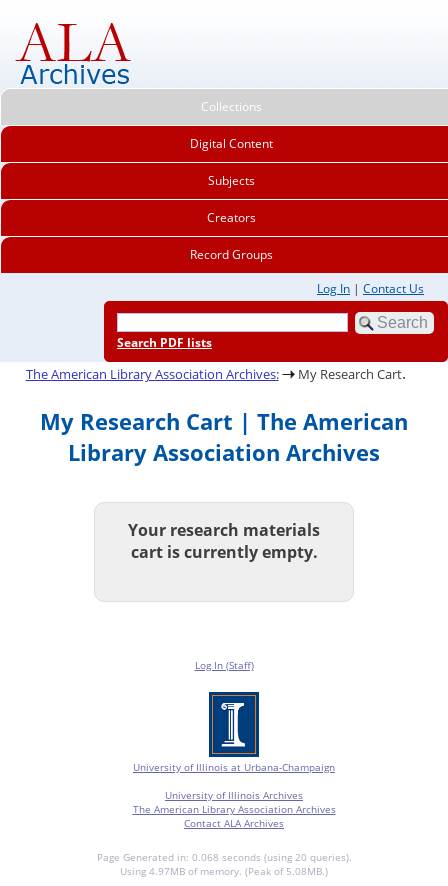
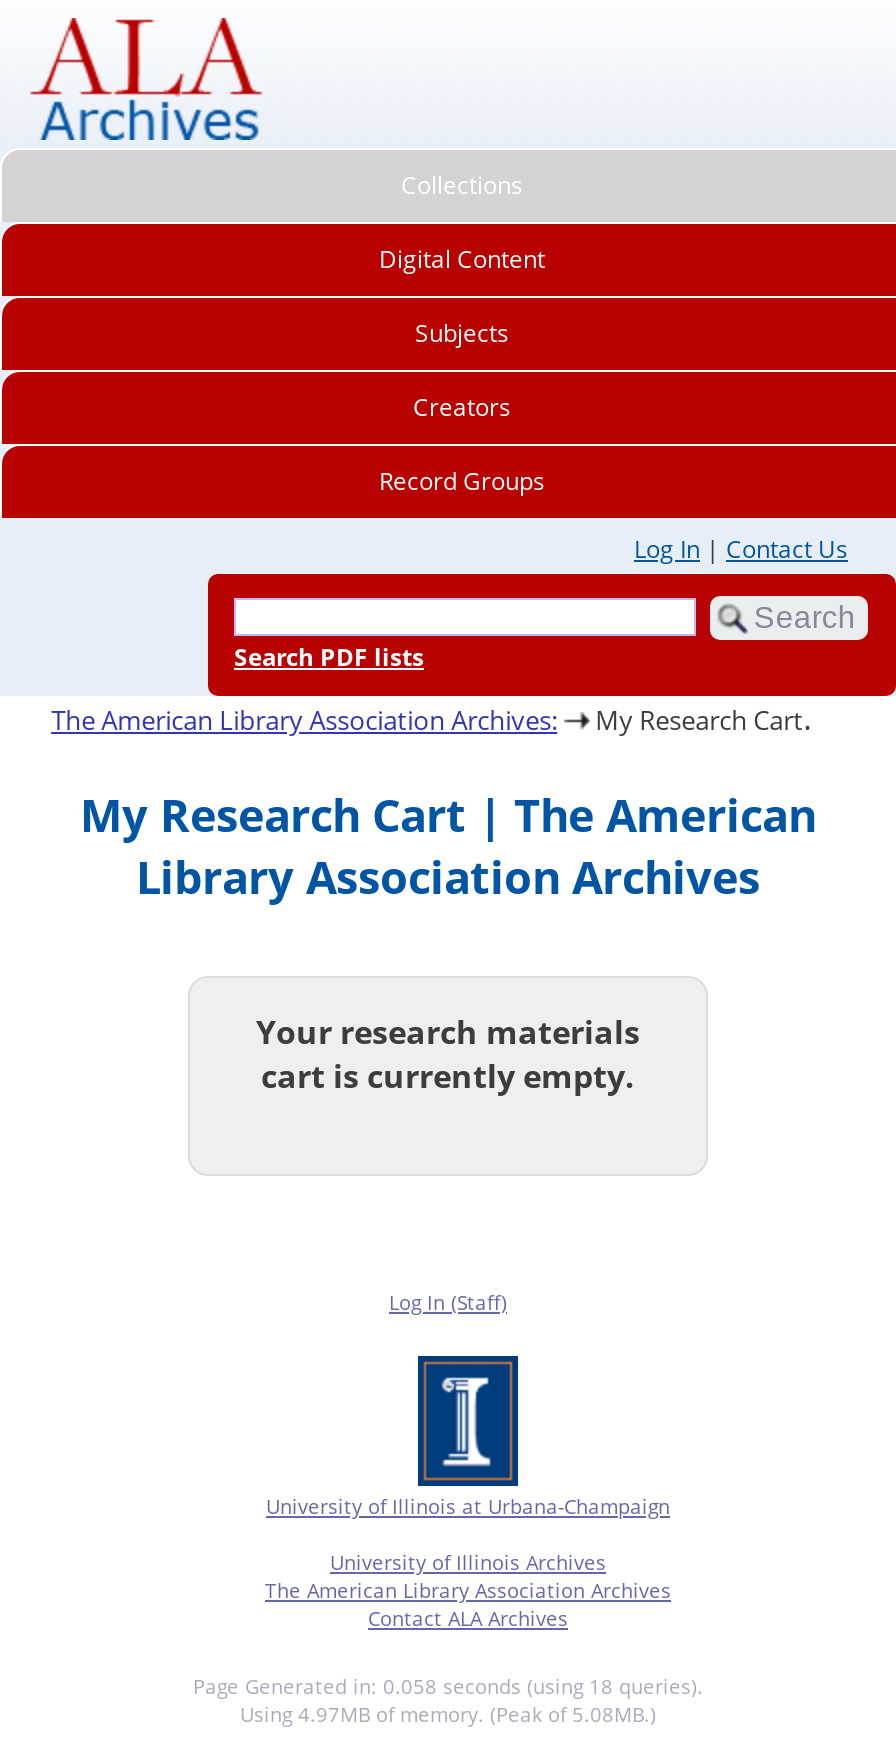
- Page Generated in: 0.068 seconds (using 20 queries).
+ Page Generated in: 0.058 seconds (using 18 queries).
